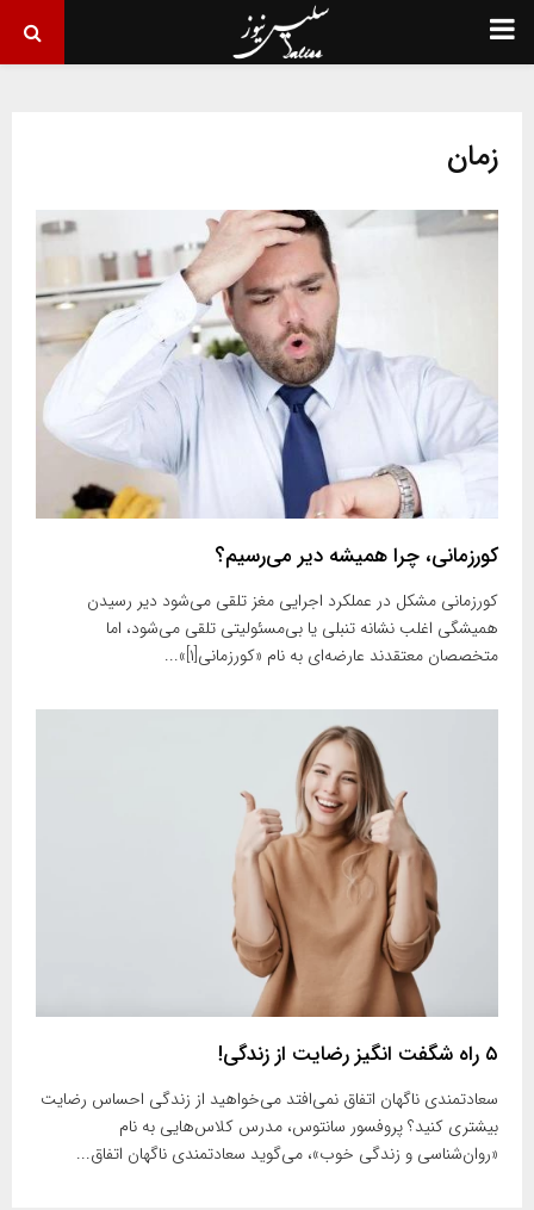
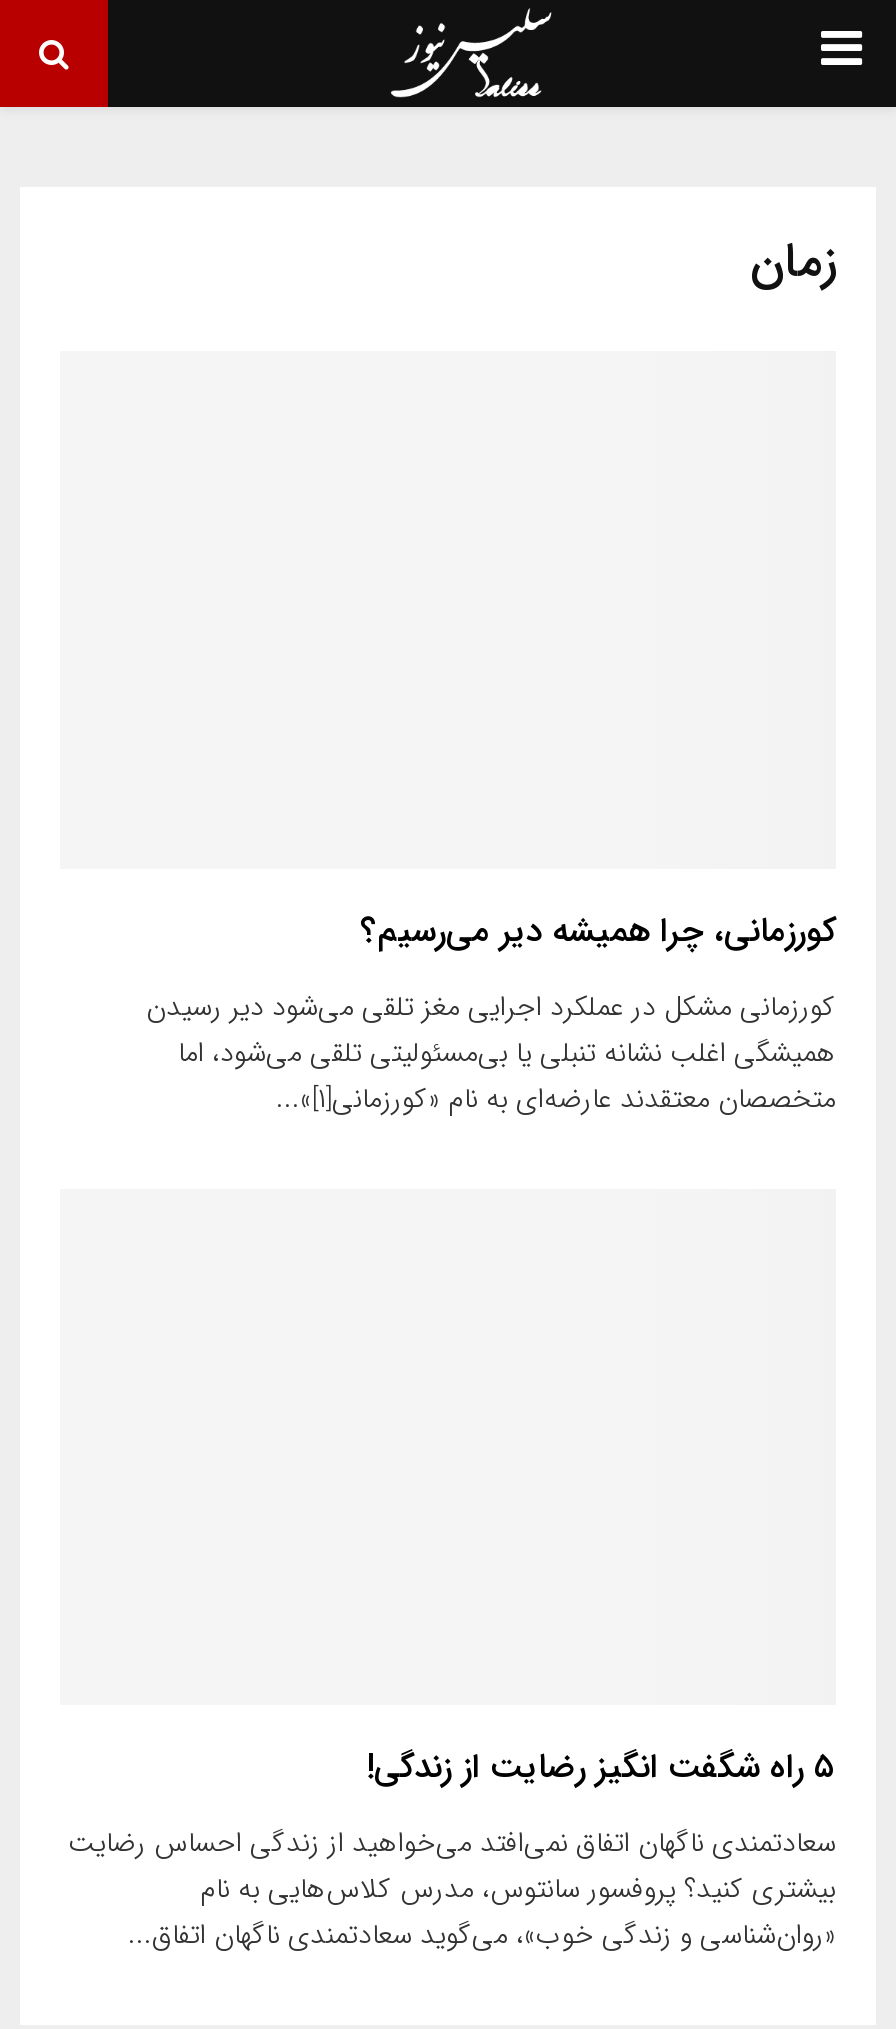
- [image]

- [image]
